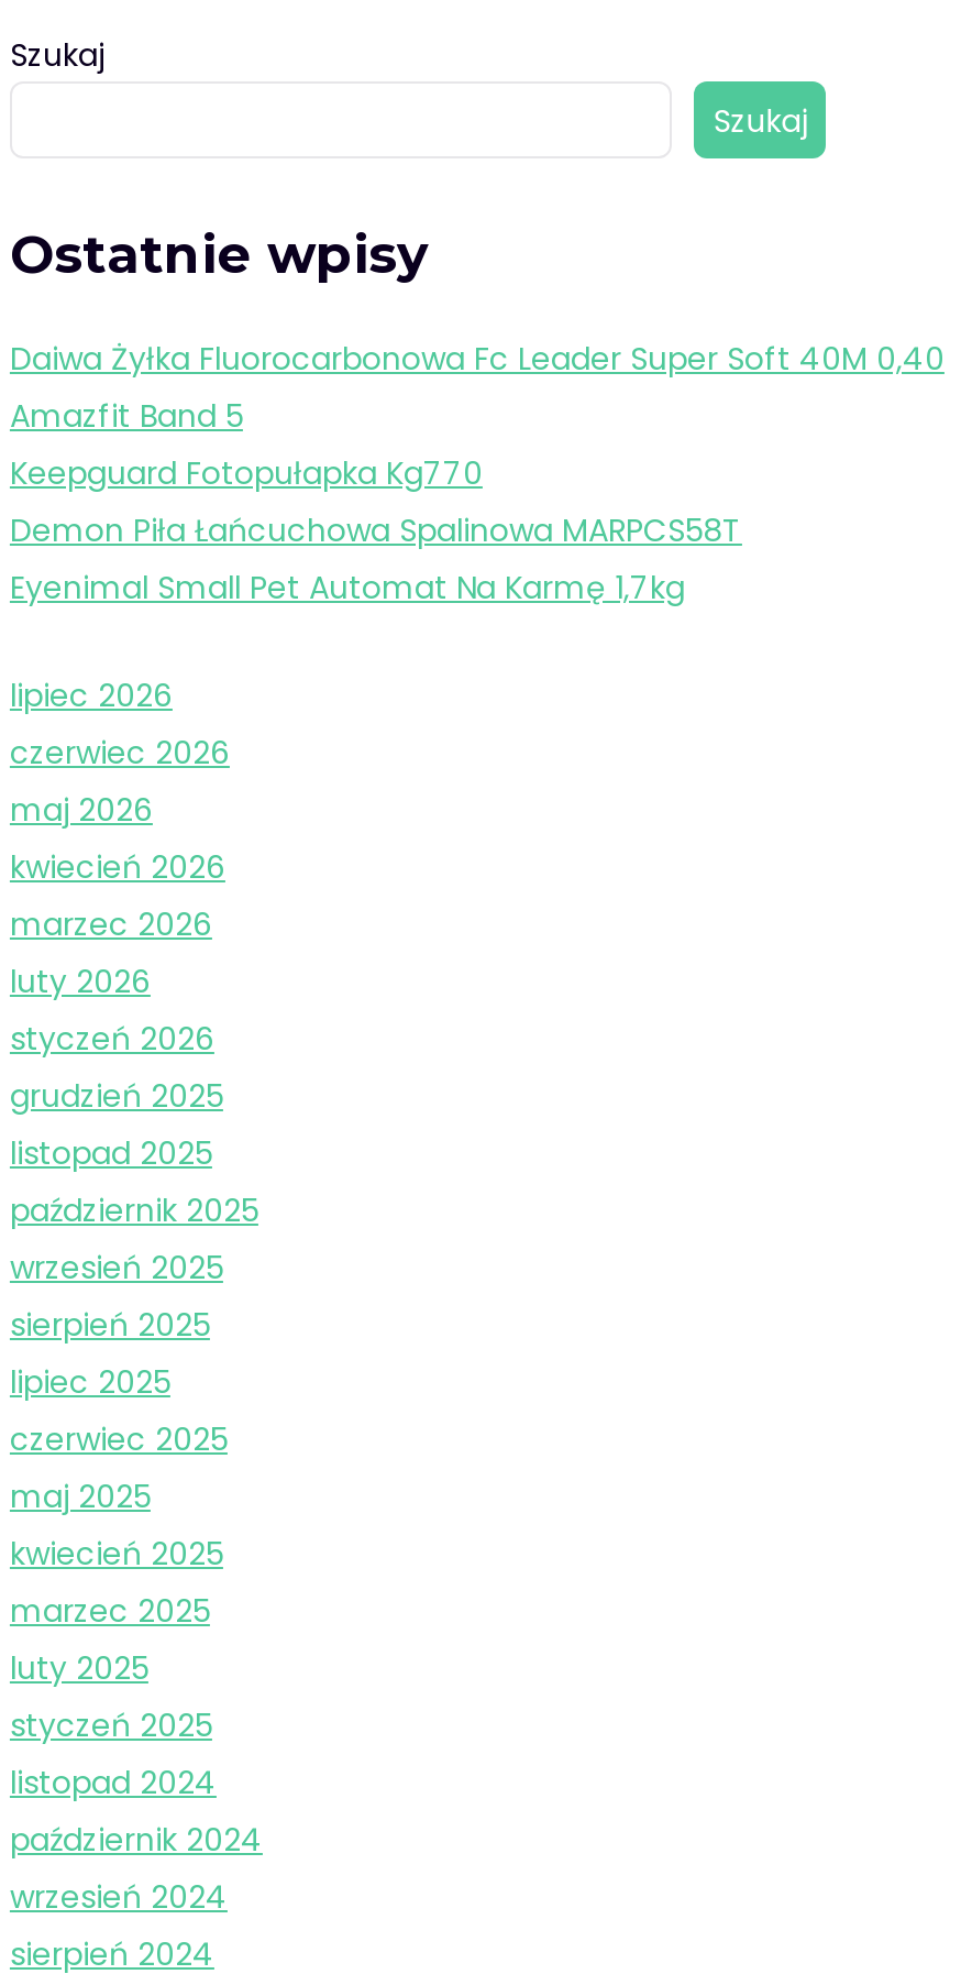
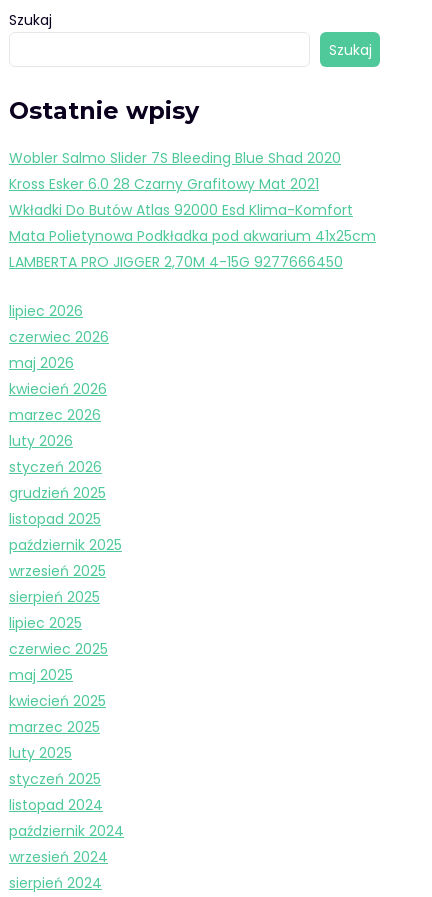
- Daiwa Żyłka Fluorocarbonowa Fc Leader Super Soft 40M 0,40
- Amazfit Band 5
- Keepguard Fotopułapka Kg770
- Demon Piła Łańcuchowa Spalinowa MARPCS58T
- Eyenimal Small Pet Automat Na Karmę 1,7kg
+ Wobler Salmo Slider 7S Bleeding Blue Shad 2020
+ Kross Esker 6.0 28 Czarny Grafitowy Mat 2021
+ Wkładki Do Butów Atlas 92000 Esd Klima-Komfort
+ Mata Polietynowa Podkładka pod akwarium 41x25cm
+ LAMBERTA PRO JIGGER 2,70M 4-15G 9277666450
